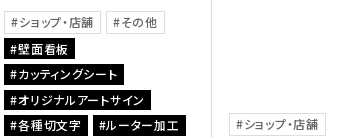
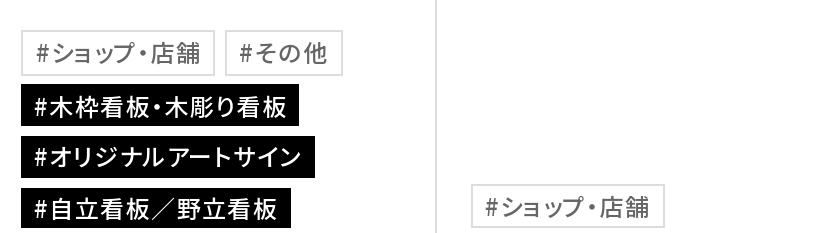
- 壁面看板
- カッティングシート
+ 木枠看板・木彫り看板

- 各種切文字
- ルーター加工
+ 自立看板／野立看板
